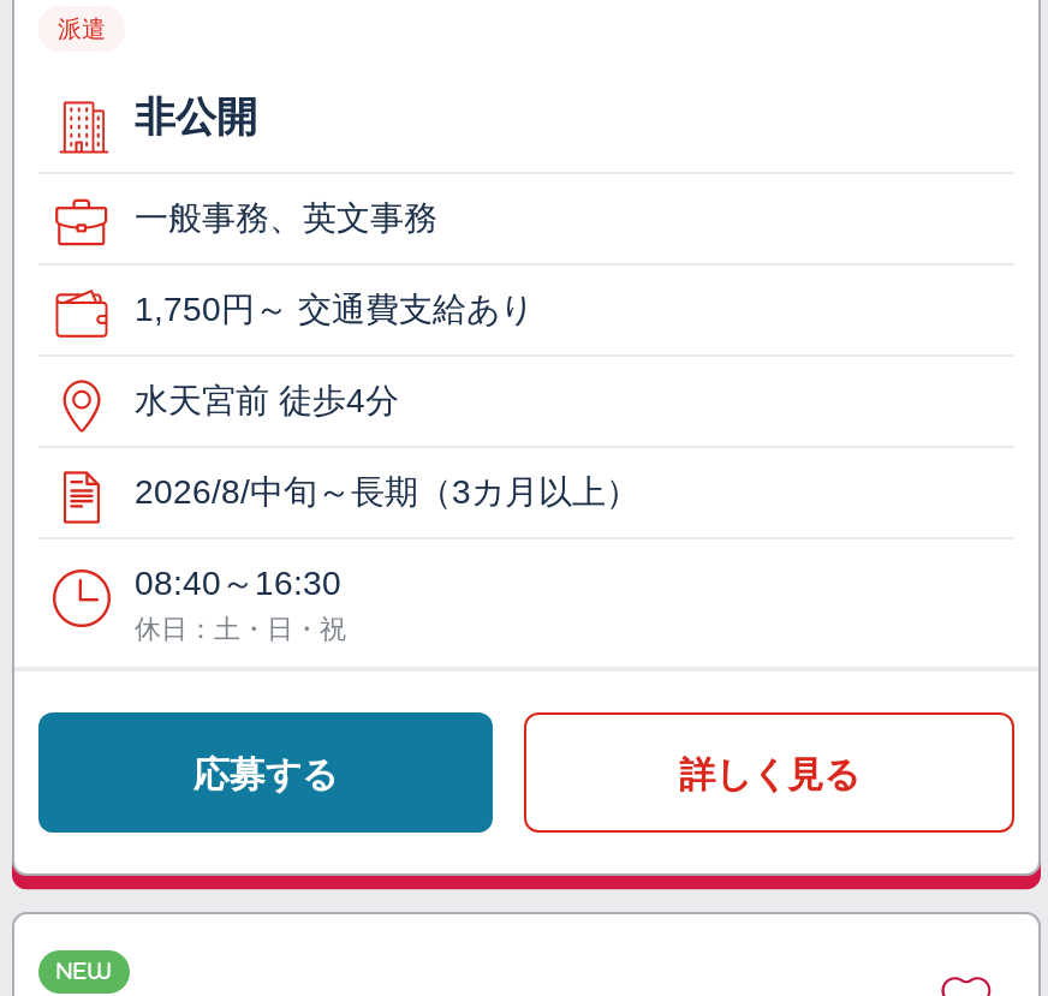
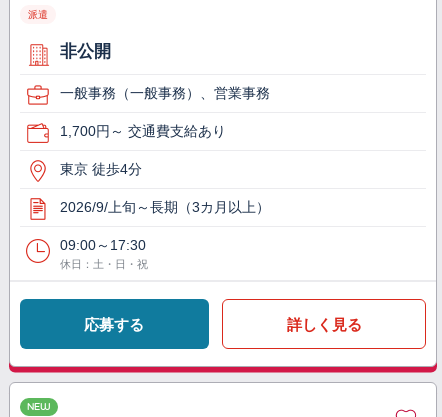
- 一般事務、英文事務
+ 一般事務（一般事務）、営業事務

- 1,750円～ 交通費支給あり
+ 1,700円～ 交通費支給あり

- 水天宮前 徒歩4分
+ 東京 徒歩4分

- 2026/8/中旬～長期（3カ月以上）
+ 2026/9/上旬～長期（3カ月以上）

- 08:40～16:30
+ 09:00～17:30
